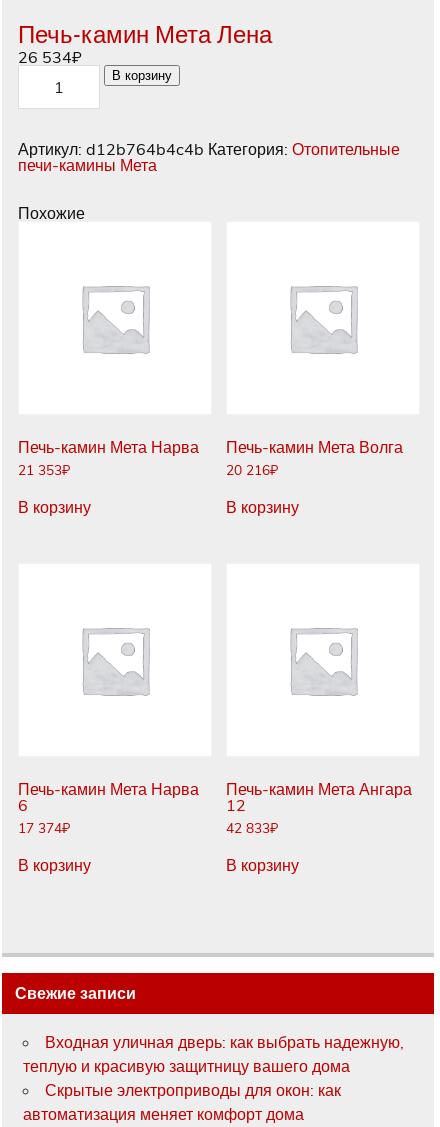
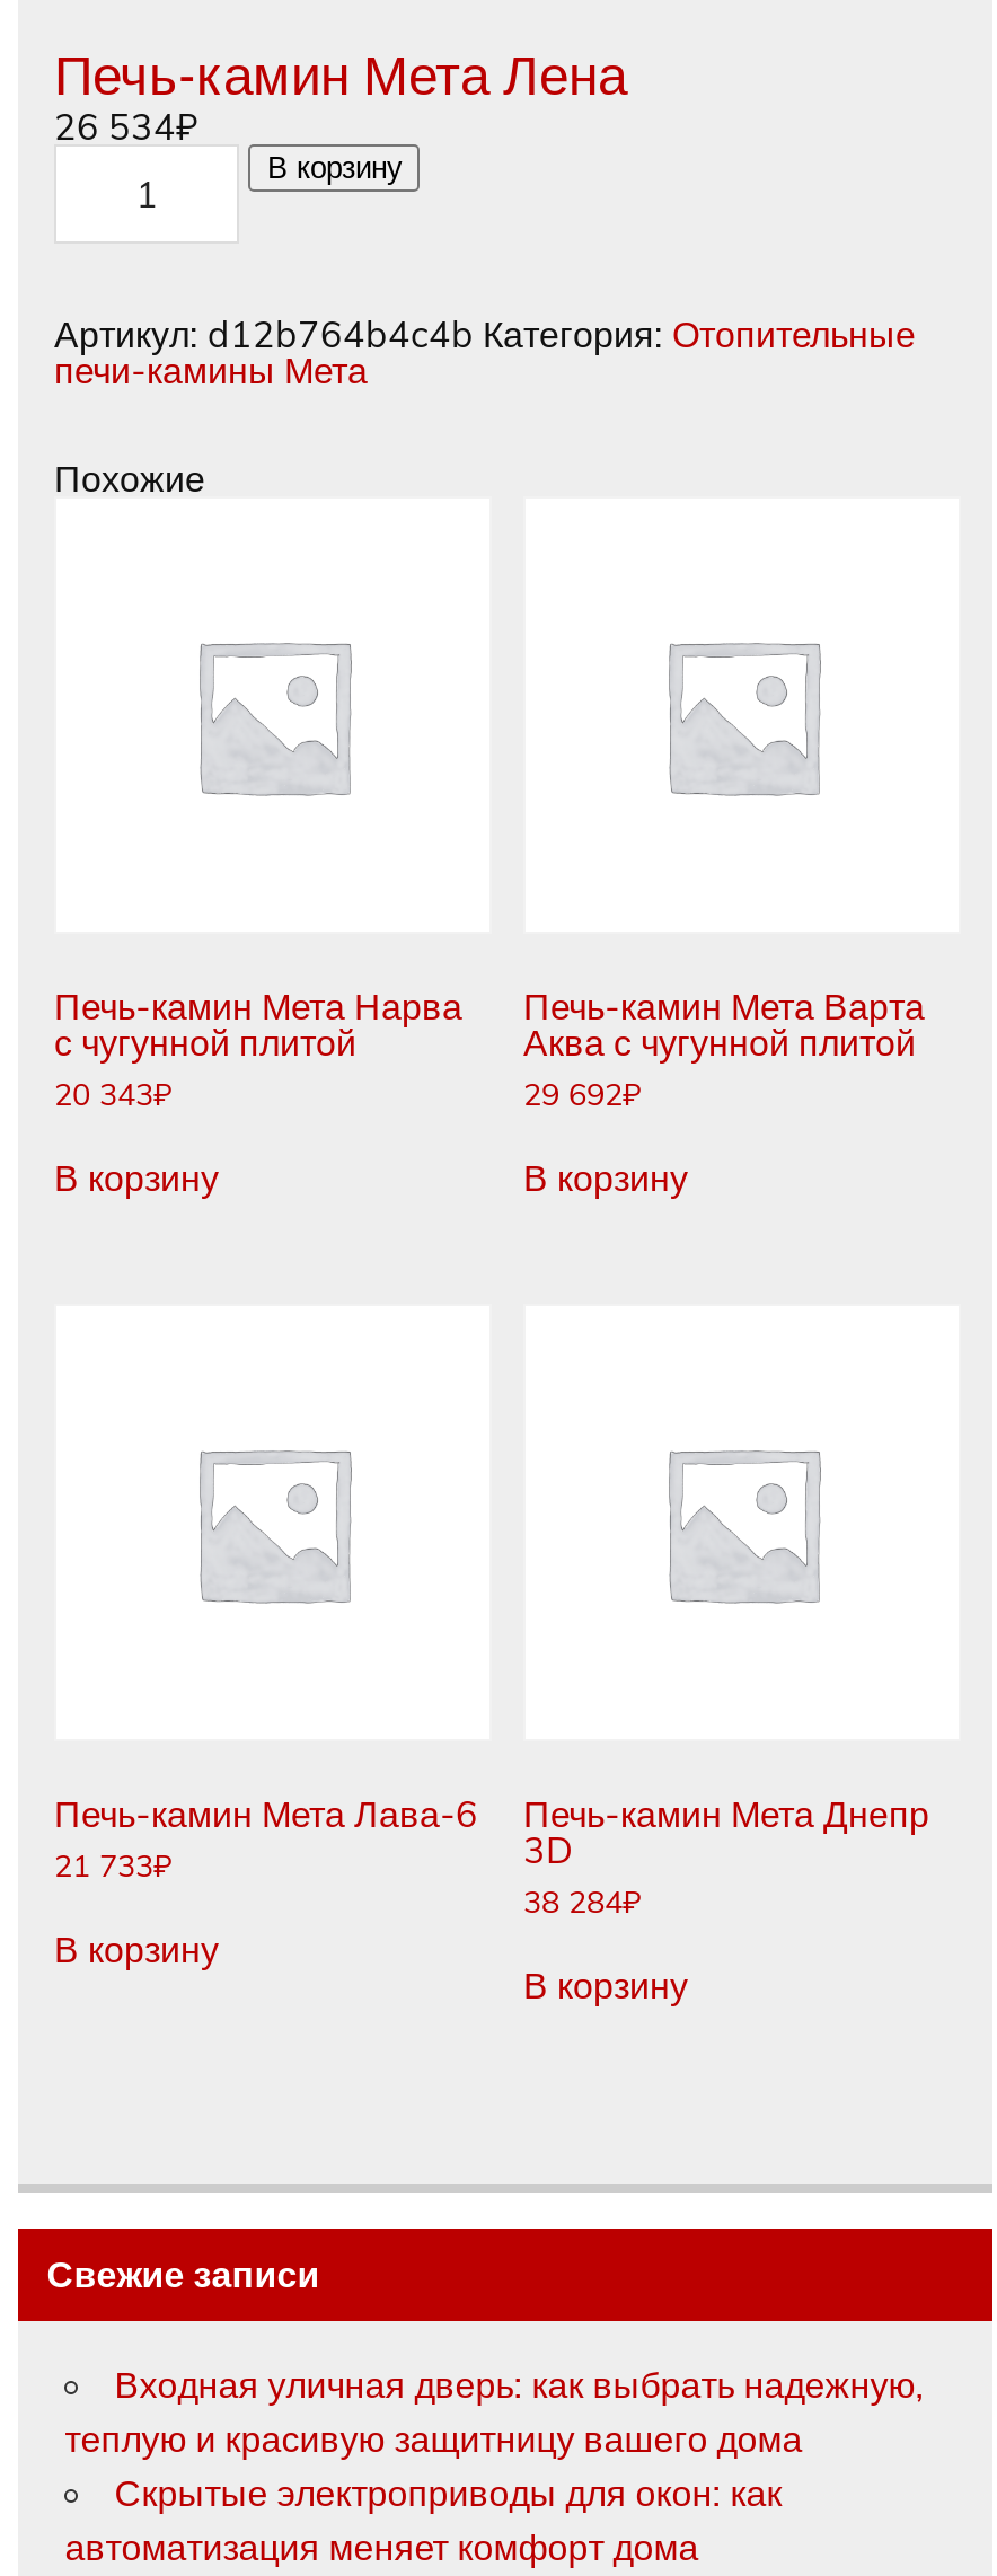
- Печь-камин Мета Волга
- 20 216₽
+ Печь-камин Мета Варта
+ Аква с чугунной плитой
+ 29 692₽

- 21 353₽
+ с чугунной плитой
+ 20 343₽

- Печь-камин Мета Нарва
- 6
- 17 374₽
+ Печь-камин Мета Лава-6
+ 21 733₽

- Печь-камин Мета Ангара
- 12
- 42 833₽
+ Печь-камин Мета Днепр
+ 3D
+ 38 284₽
